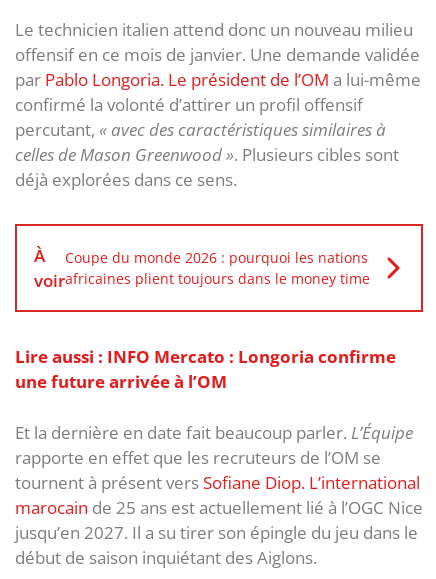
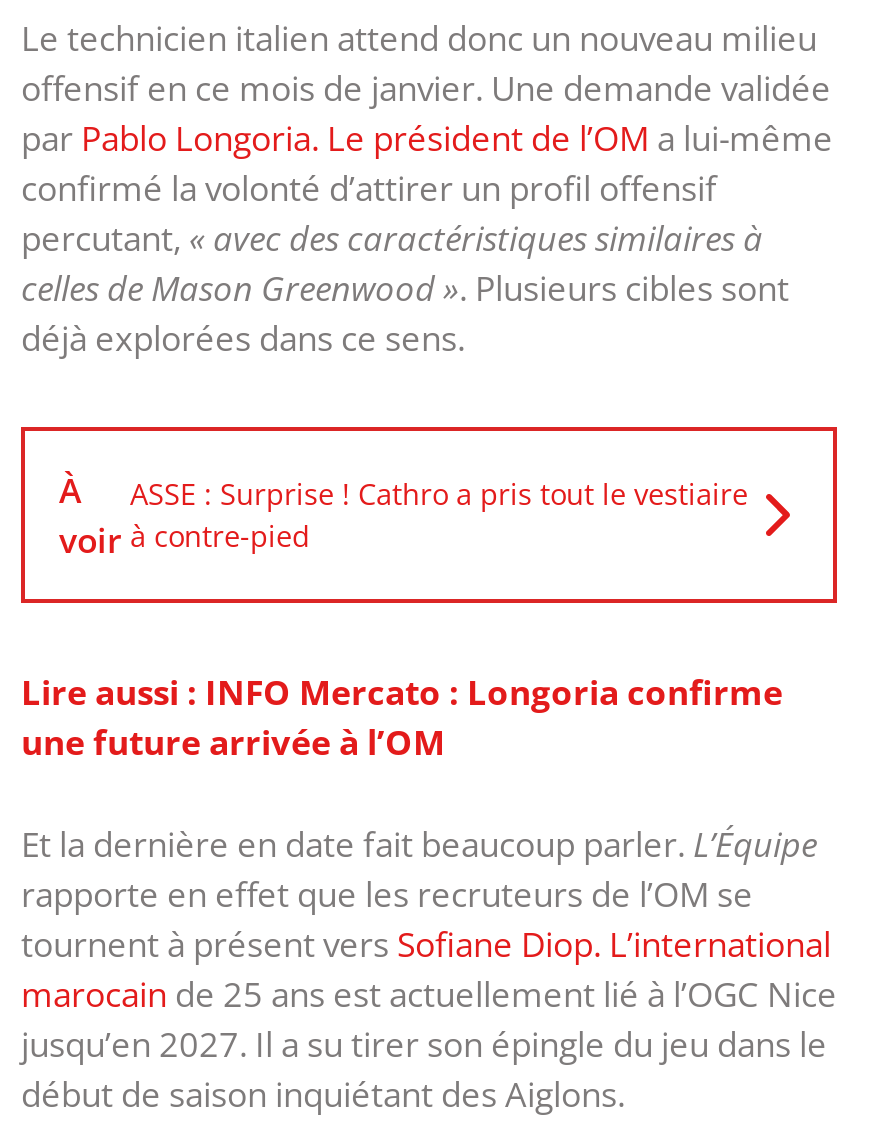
- Coupe du monde 2026 : pourquoi les nations
- africaines plient toujours dans le money time
+ ASSE : Surprise ! Cathro a pris tout le vestiaire
+ à contre-pied
